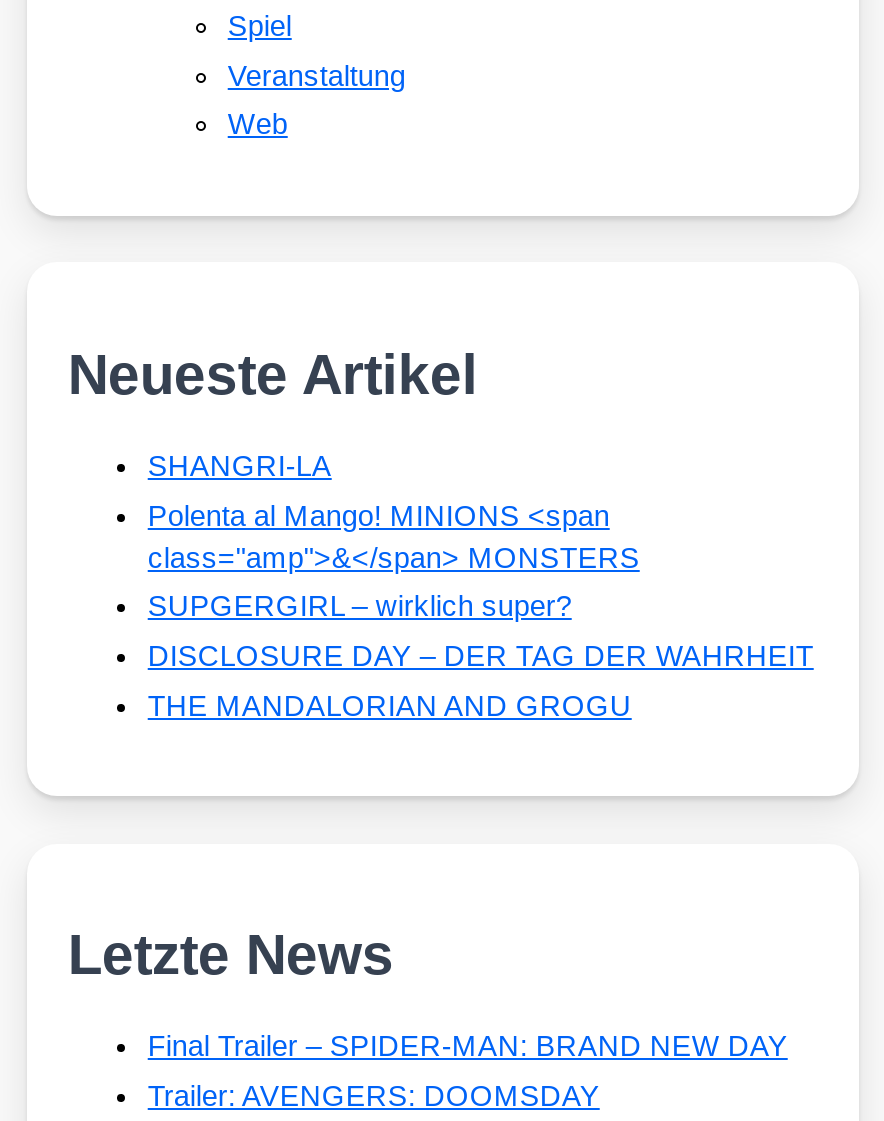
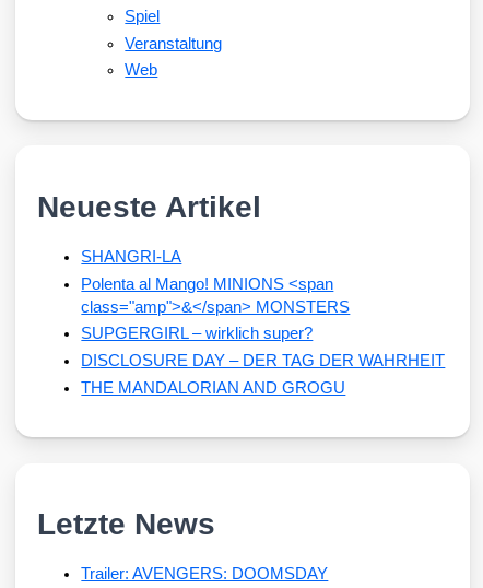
- Final Trailer – SPIDER-MAN: BRAND NEW DAY
